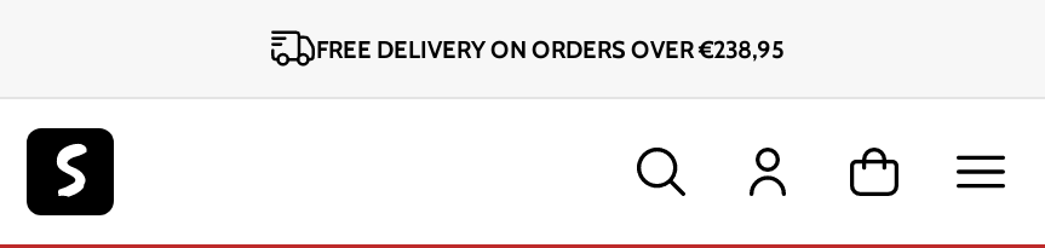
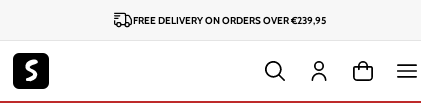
- FREE DELIVERY ON ORDERS OVER €238,95
+ FREE DELIVERY ON ORDERS OVER €239,95
